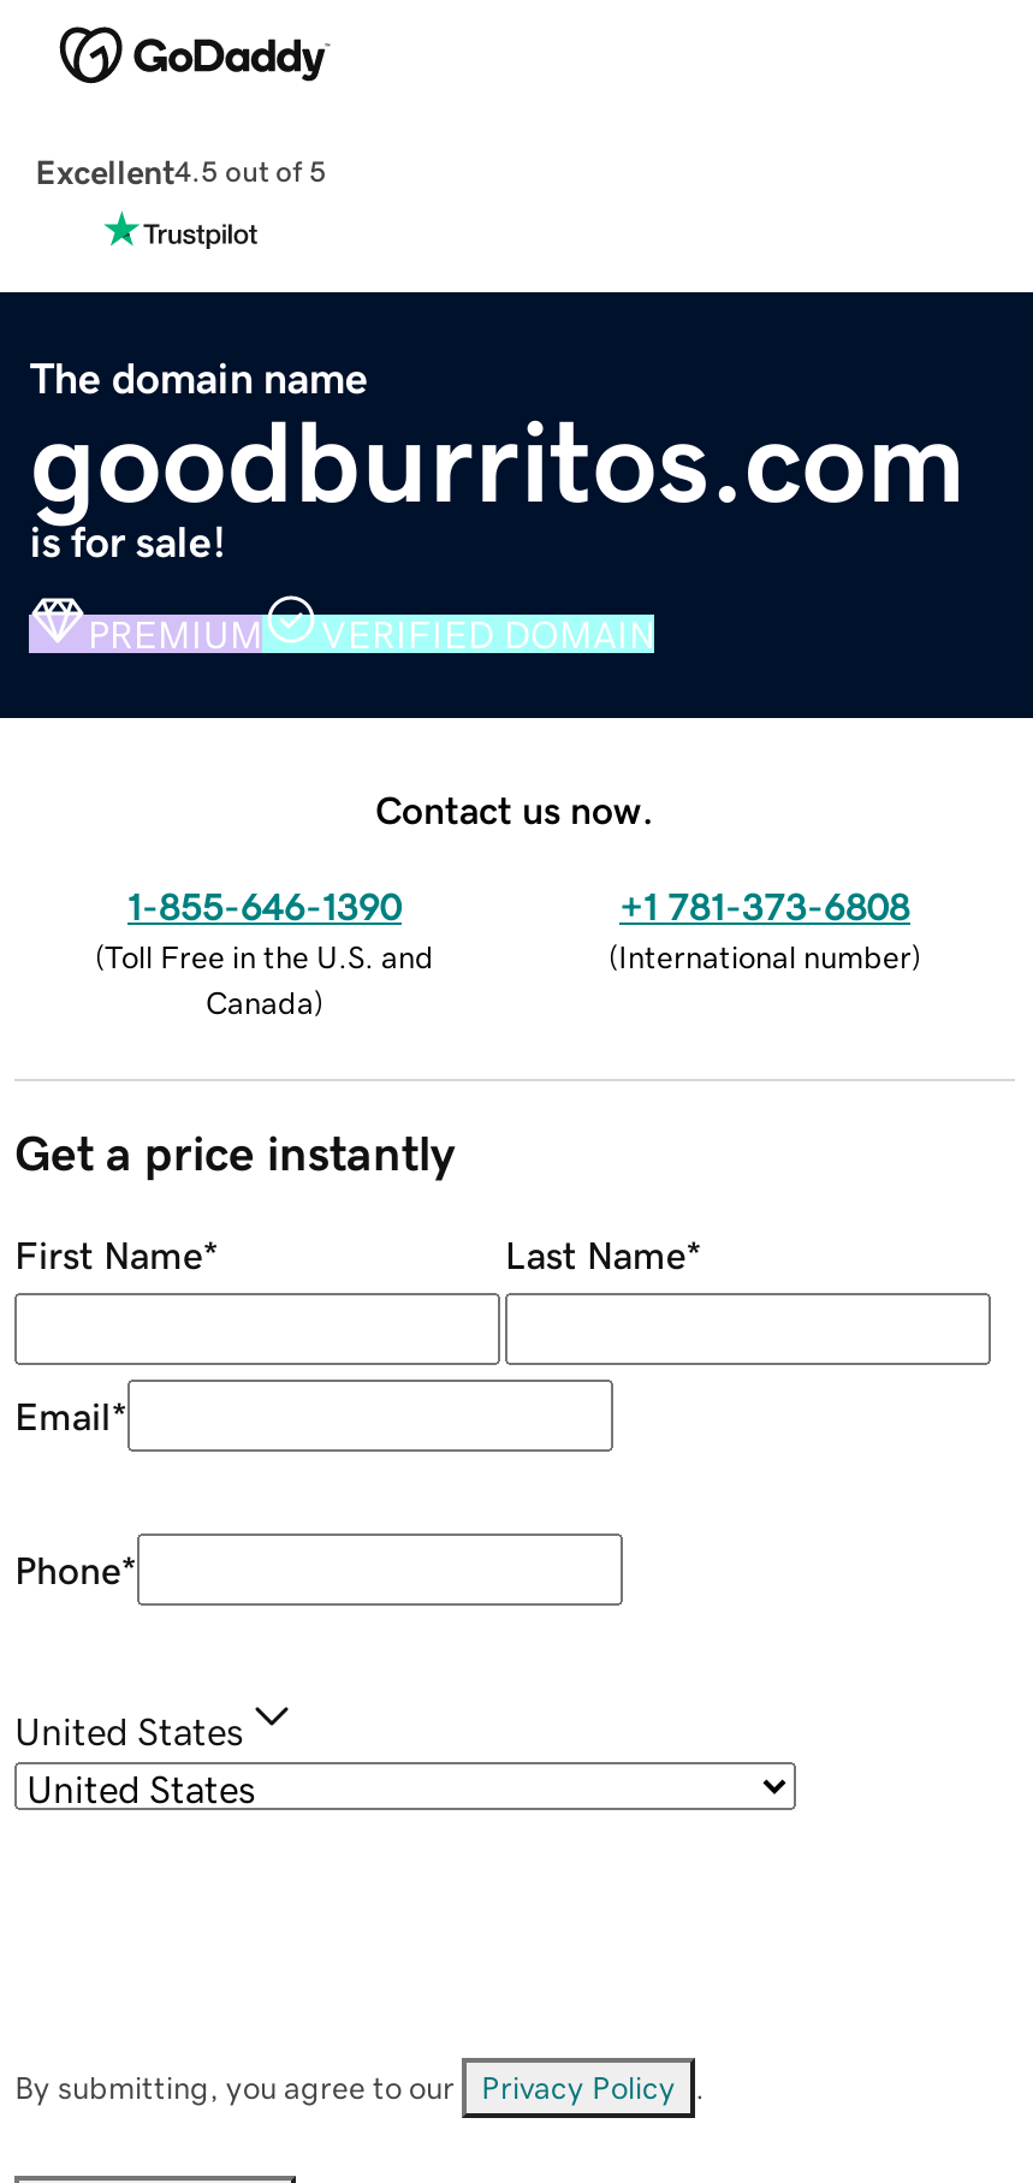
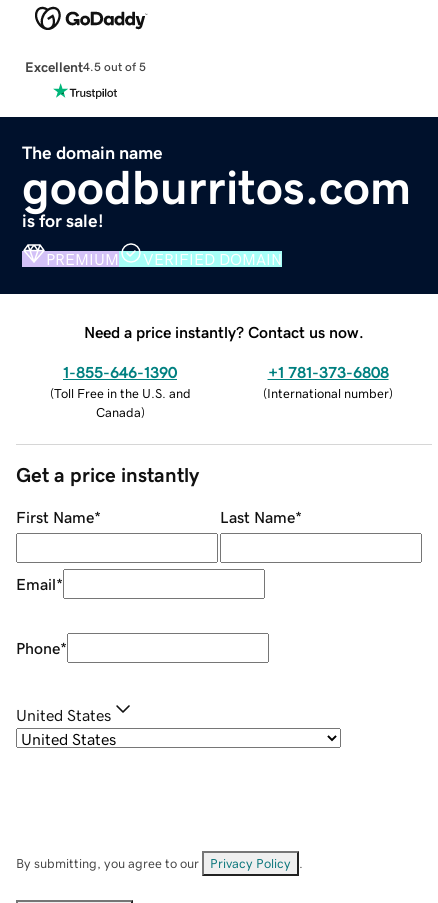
- Contact us now.
+ Need a price instantly? Contact us now.
